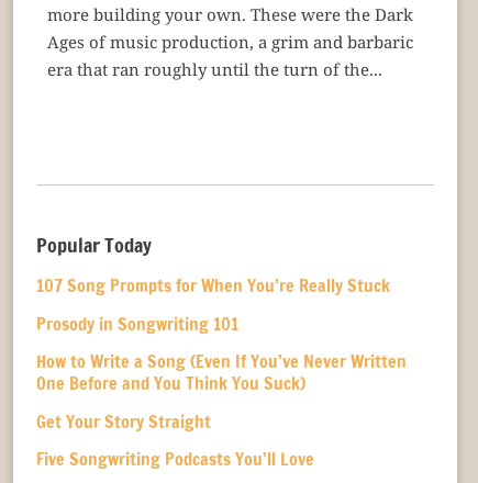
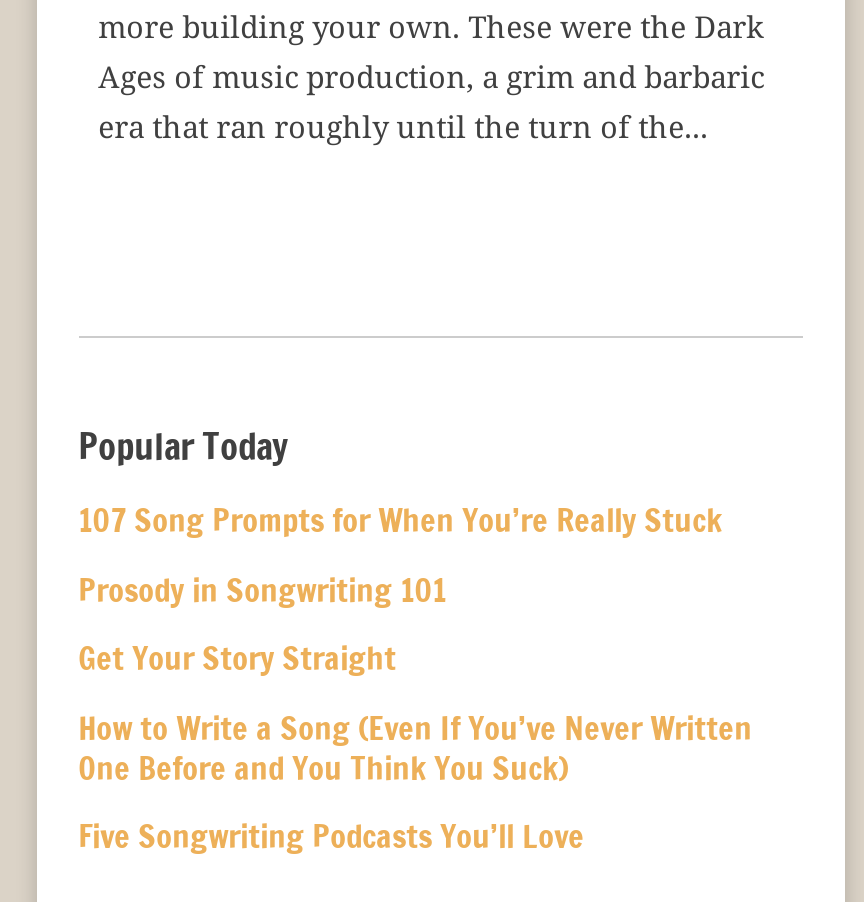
moved down: How to Write a Song (Even If You’ve Never Written | One Before and You Think You Suck)

moved up: Get Your Story Straight
